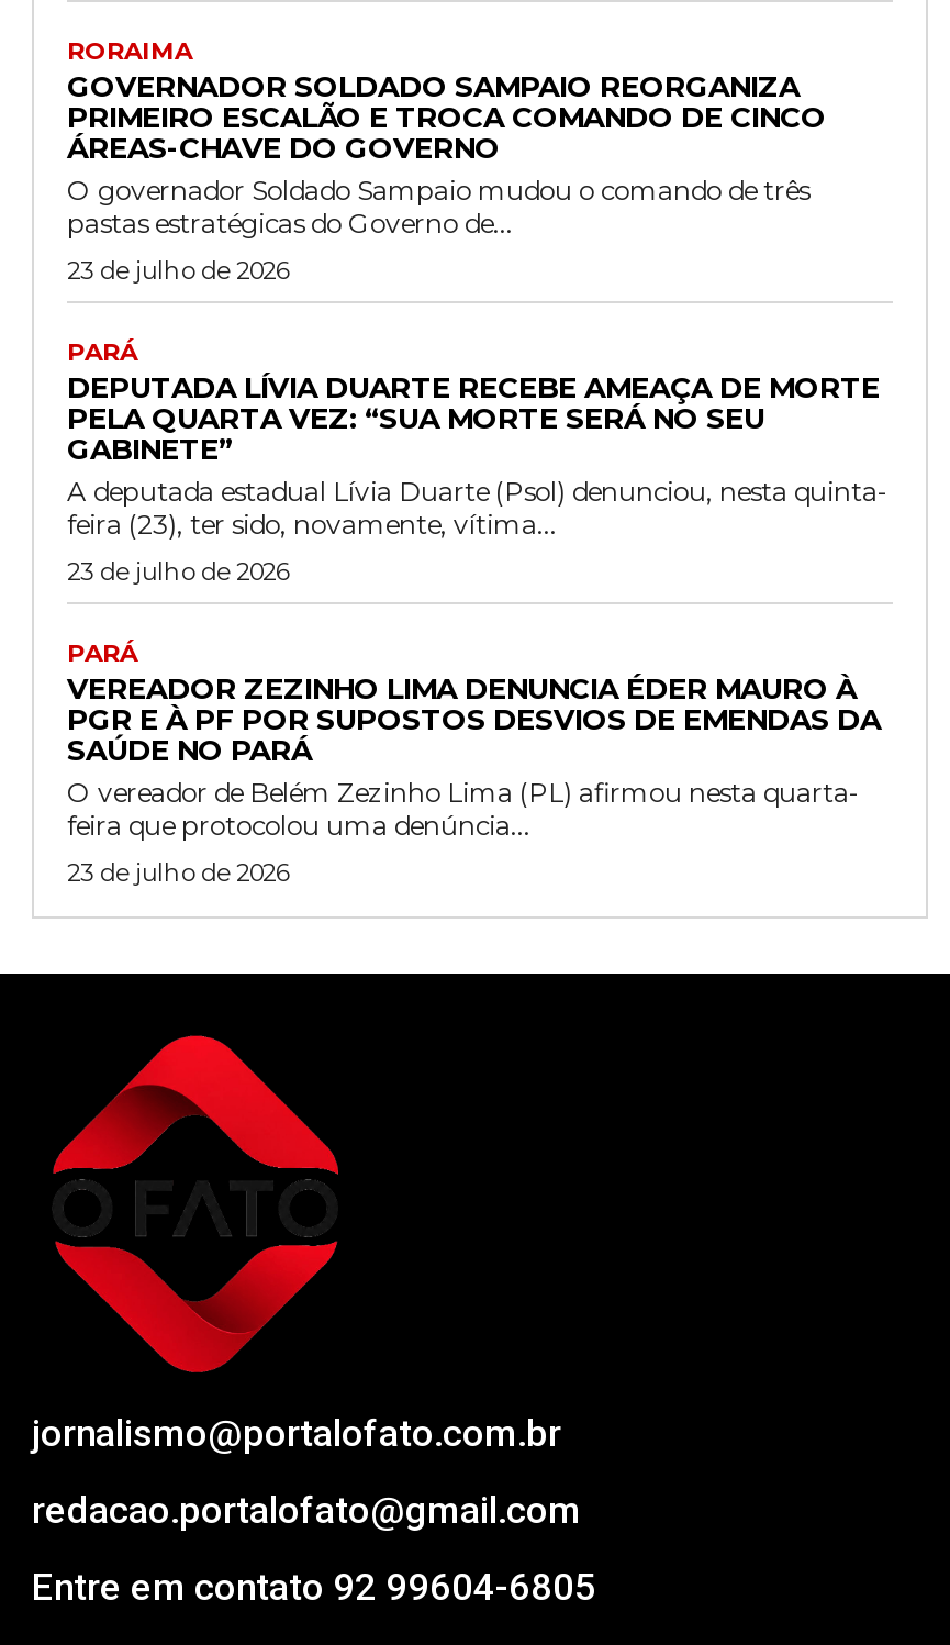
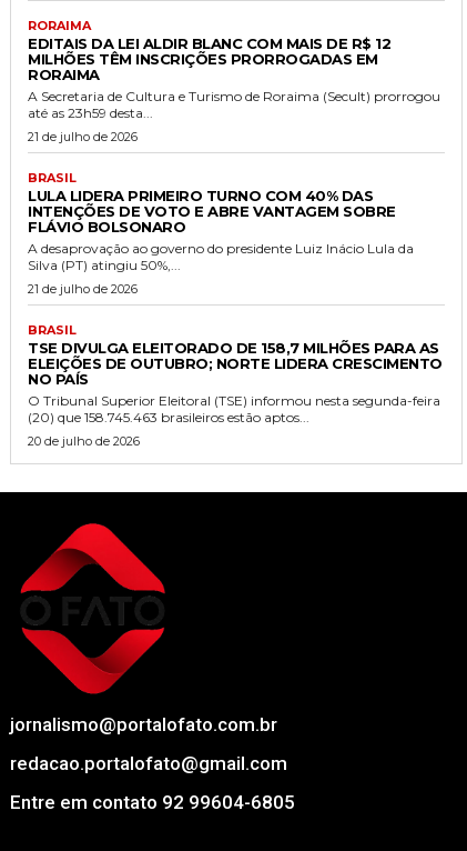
- GOVERNADOR SOLDADO SAMPAIO REORGANIZA
- PRIMEIRO ESCALÃO E TROCA COMANDO DE CINCO
- ÁREAS-CHAVE DO GOVERNO
- O governador Soldado Sampaio mudou o comando de três
- pastas estratégicas do Governo de...
+ EDITAIS DA LEI ALDIR BLANC COM MAIS DE R$ 12
+ MILHÕES TÊM INSCRIÇÕES PRORROGADAS EM
+ RORAIMA
+ A Secretaria de Cultura e Turismo de Roraima (Secult) prorrogou
+ até as 23h59 desta...

- 23 de julho de 2026
+ 21 de julho de 2026

- PARÁ
- DEPUTADA LÍVIA DUARTE RECEBE AMEAÇA DE MORTE
- PELA QUARTA VEZ: “SUA MORTE SERÁ NO SEU
- GABINETE”
- A deputada estadual Lívia Duarte (Psol) denunciou, nesta quinta-
- feira (23), ter sido, novamente, vítima...
+ BRASIL
+ LULA LIDERA PRIMEIRO TURNO COM 40% DAS
+ INTENÇÕES DE VOTO E ABRE VANTAGEM SOBRE
+ FLÁVIO BOLSONARO
+ A desaprovação ao governo do presidente Luiz Inácio Lula da
+ Silva (PT) atingiu 50%,...

- 23 de julho de 2026
+ 21 de julho de 2026

- PARÁ
- VEREADOR ZEZINHO LIMA DENUNCIA ÉDER MAURO À
- PGR E À PF POR SUPOSTOS DESVIOS DE EMENDAS DA
- SAÚDE NO PARÁ
- O vereador de Belém Zezinho Lima (PL) afirmou nesta quarta-
- feira que protocolou uma denúncia...
+ BRASIL
+ TSE DIVULGA ELEITORADO DE 158,7 MILHÕES PARA AS
+ ELEIÇÕES DE OUTUBRO; NORTE LIDERA CRESCIMENTO
+ NO PAÍS
+ O Tribunal Superior Eleitoral (TSE) informou nesta segunda-feira
+ (20) que 158.745.463 brasileiros estão aptos...

- 23 de julho de 2026
+ 20 de julho de 2026
